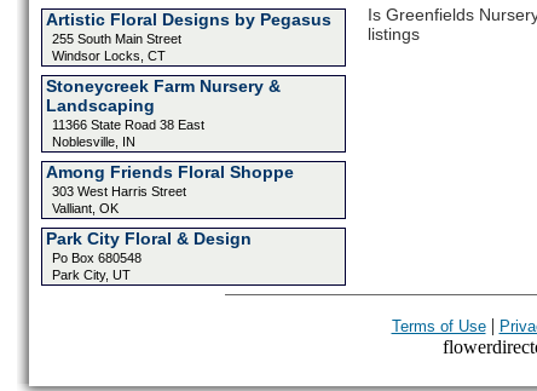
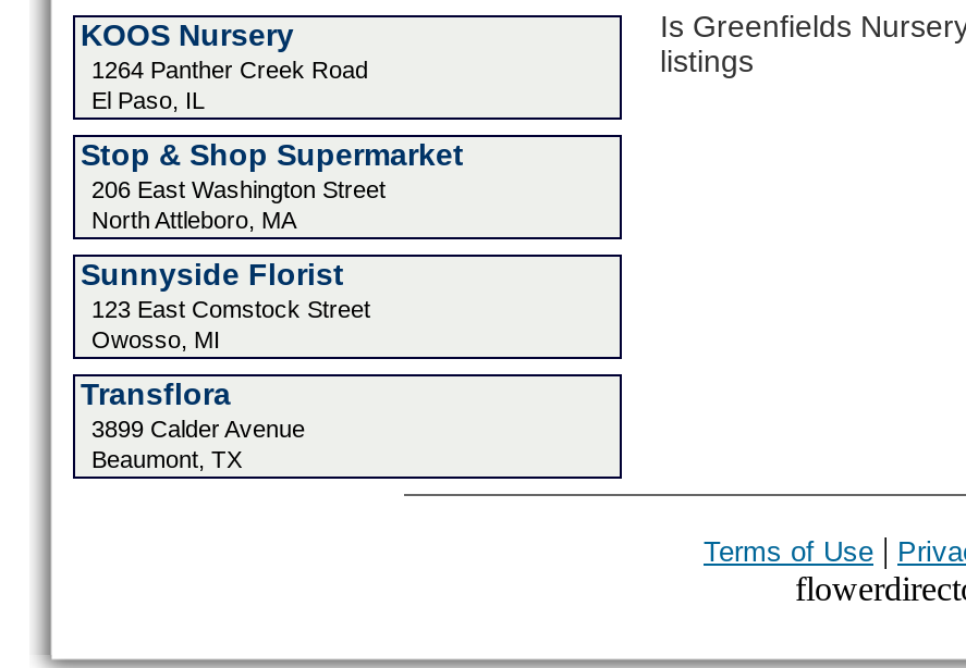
- Artistic Floral Designs by Pegasus
- 255 South Main Street
- Windsor Locks, CT
+ KOOS Nursery
+ 1264 Panther Creek Road
+ El Paso, IL

- Stoneycreek Farm Nursery &
- Landscaping
- 11366 State Road 38 East
- Noblesville, IN
+ Stop & Shop Supermarket
+ 206 East Washington Street
+ North Attleboro, MA

- Among Friends Floral Shoppe
- 303 West Harris Street
- Valliant, OK
+ Sunnyside Florist
+ 123 East Comstock Street
+ Owosso, MI

- Park City Floral & Design
- Po Box 680548
- Park City, UT
+ Transflora
+ 3899 Calder Avenue
+ Beaumont, TX
